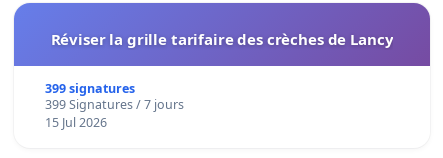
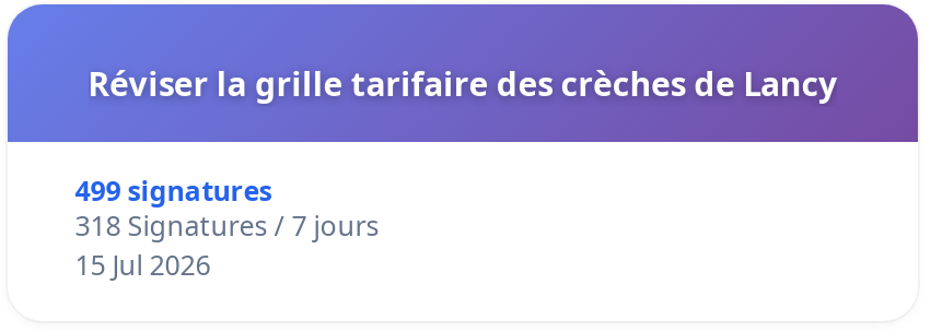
- 399 signatures
+ 499 signatures

- 399 Signatures / 7 jours
+ 318 Signatures / 7 jours
